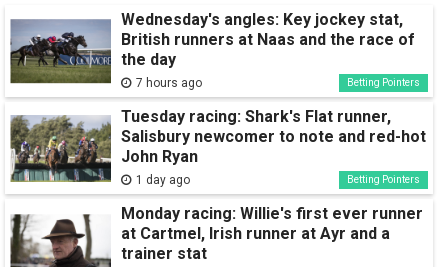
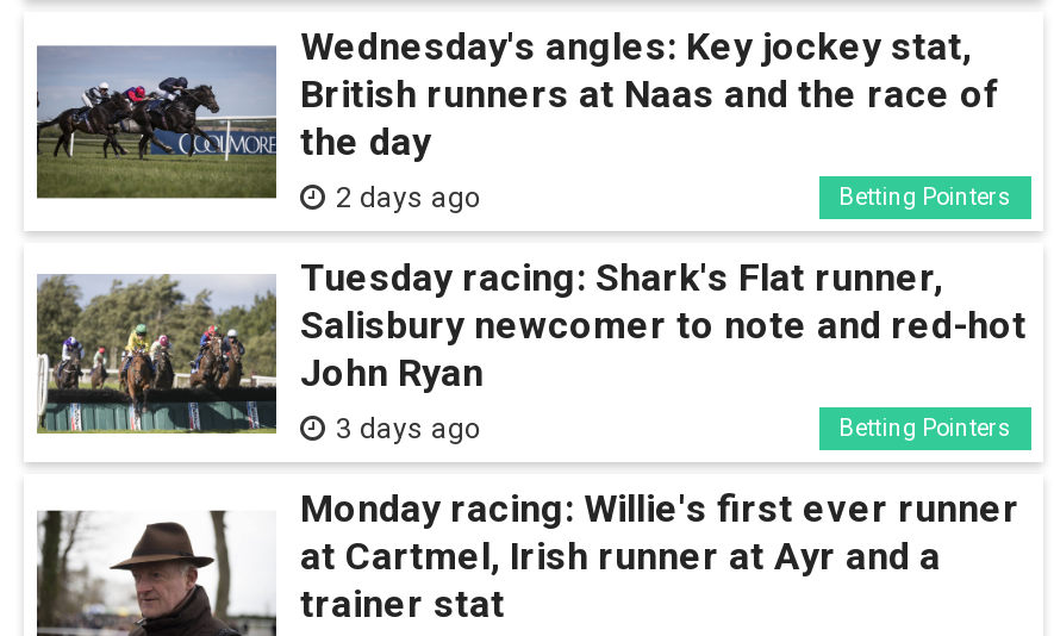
- 7 hours ago
+ 2 days ago

- 1 day ago
+ 3 days ago
